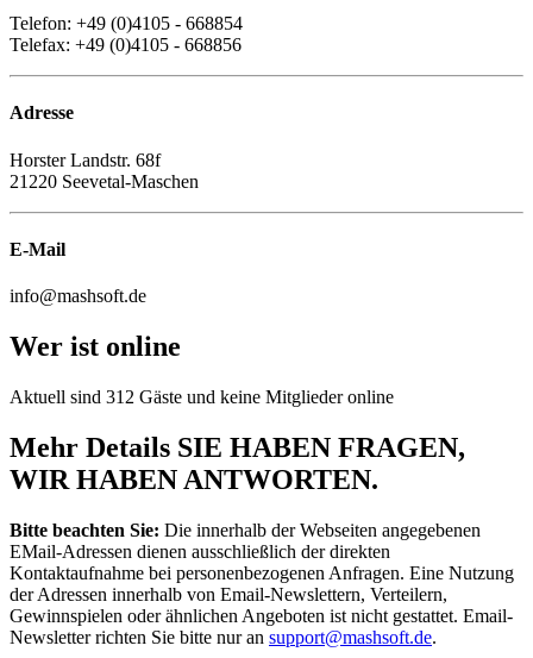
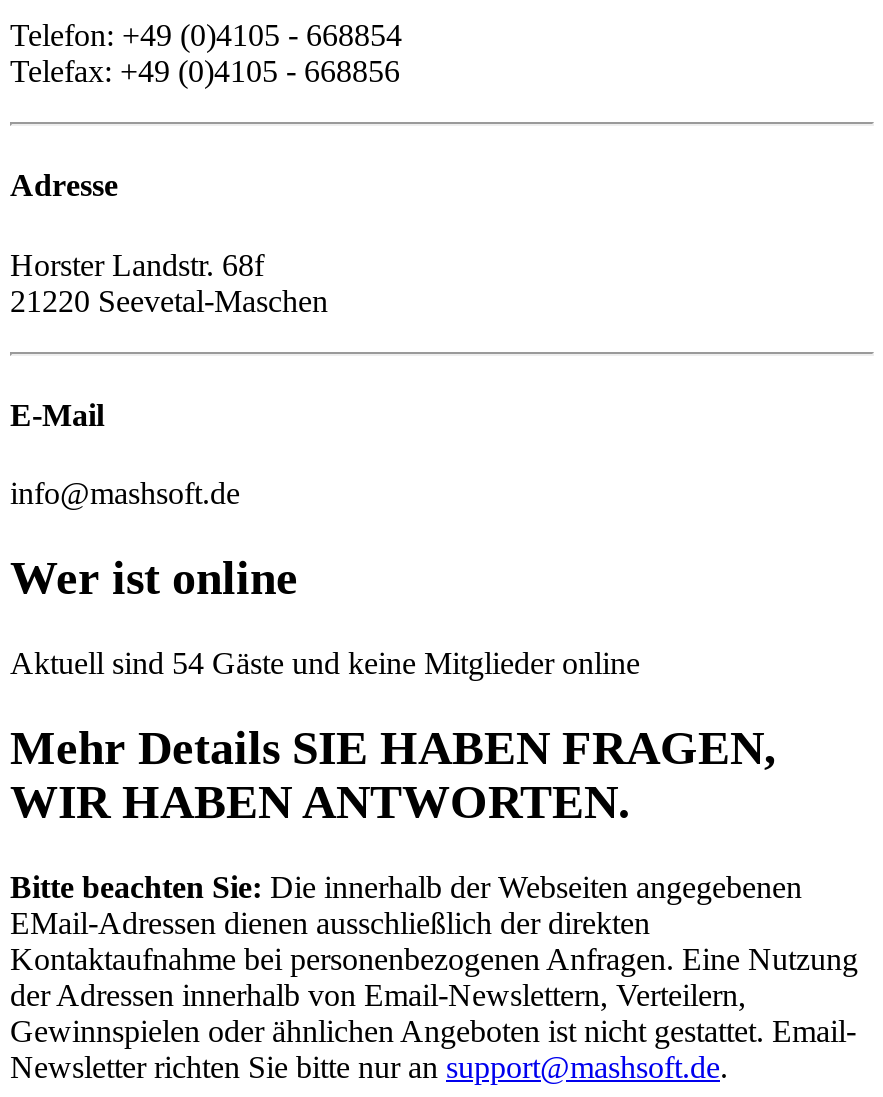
- Aktuell sind 312 Gäste und keine Mitglieder online
+ Aktuell sind 54 Gäste und keine Mitglieder online
